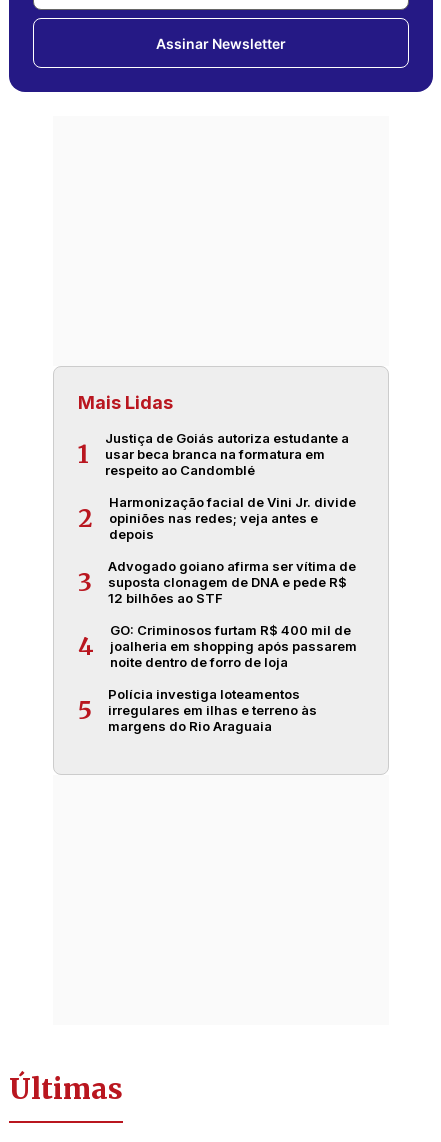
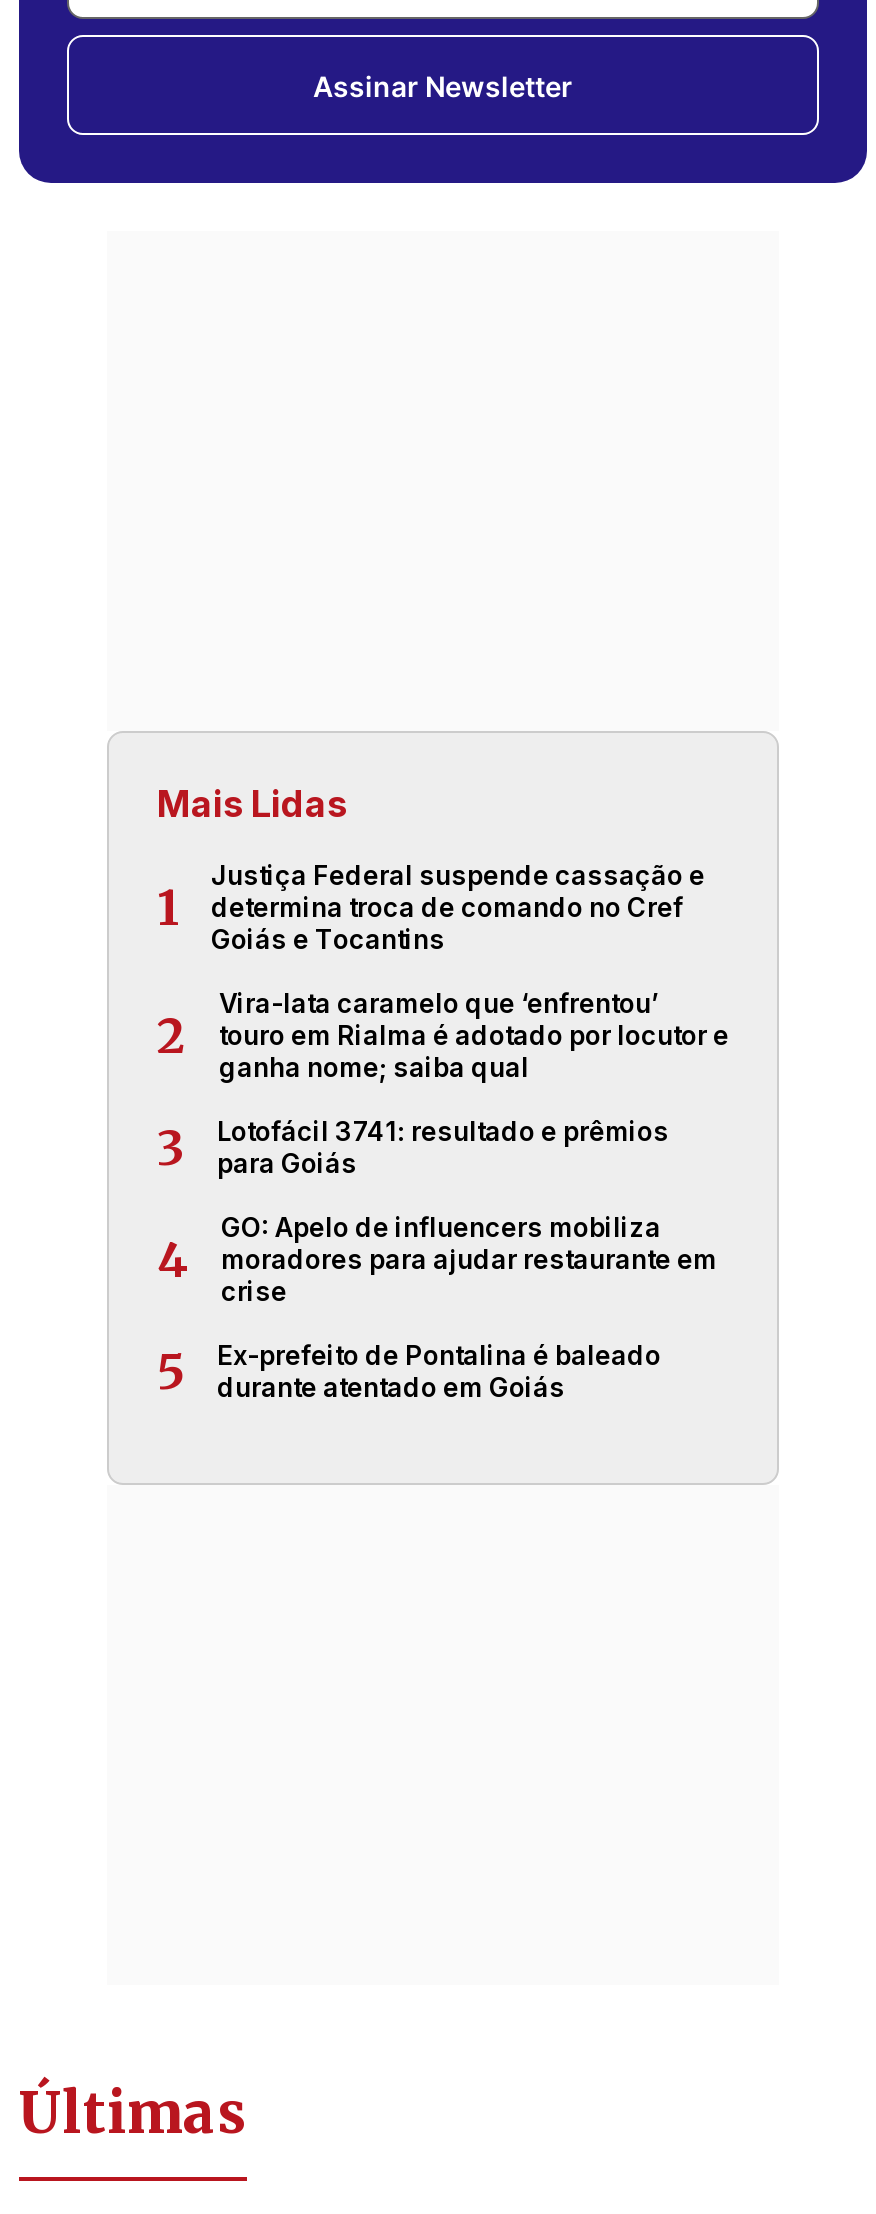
- Justiça de Goiás autoriza estudante a
- usar beca branca na formatura em
- respeito ao Candomblé
+ Justiça Federal suspende cassação e
+ determina troca de comando no Cref
+ Goiás e Tocantins

- Harmonização facial de Vini Jr. divide
- opiniões nas redes; veja antes e
- depois
+ Vira-lata caramelo que ‘enfrentou’
+ touro em Rialma é adotado por locutor e
+ ganha nome; saiba qual

- Advogado goiano afirma ser vítima de
- suposta clonagem de DNA e pede R$
- 12 bilhões ao STF
+ Lotofácil 3741: resultado e prêmios
+ para Goiás

- GO: Criminosos furtam R$ 400 mil de
- joalheria em shopping após passarem
- noite dentro de forro de loja
+ GO: Apelo de influencers mobiliza
+ moradores para ajudar restaurante em
+ crise

- Polícia investiga loteamentos
- irregulares em ilhas e terreno às
- margens do Rio Araguaia
+ Ex-prefeito de Pontalina é baleado
+ durante atentado em Goiás
